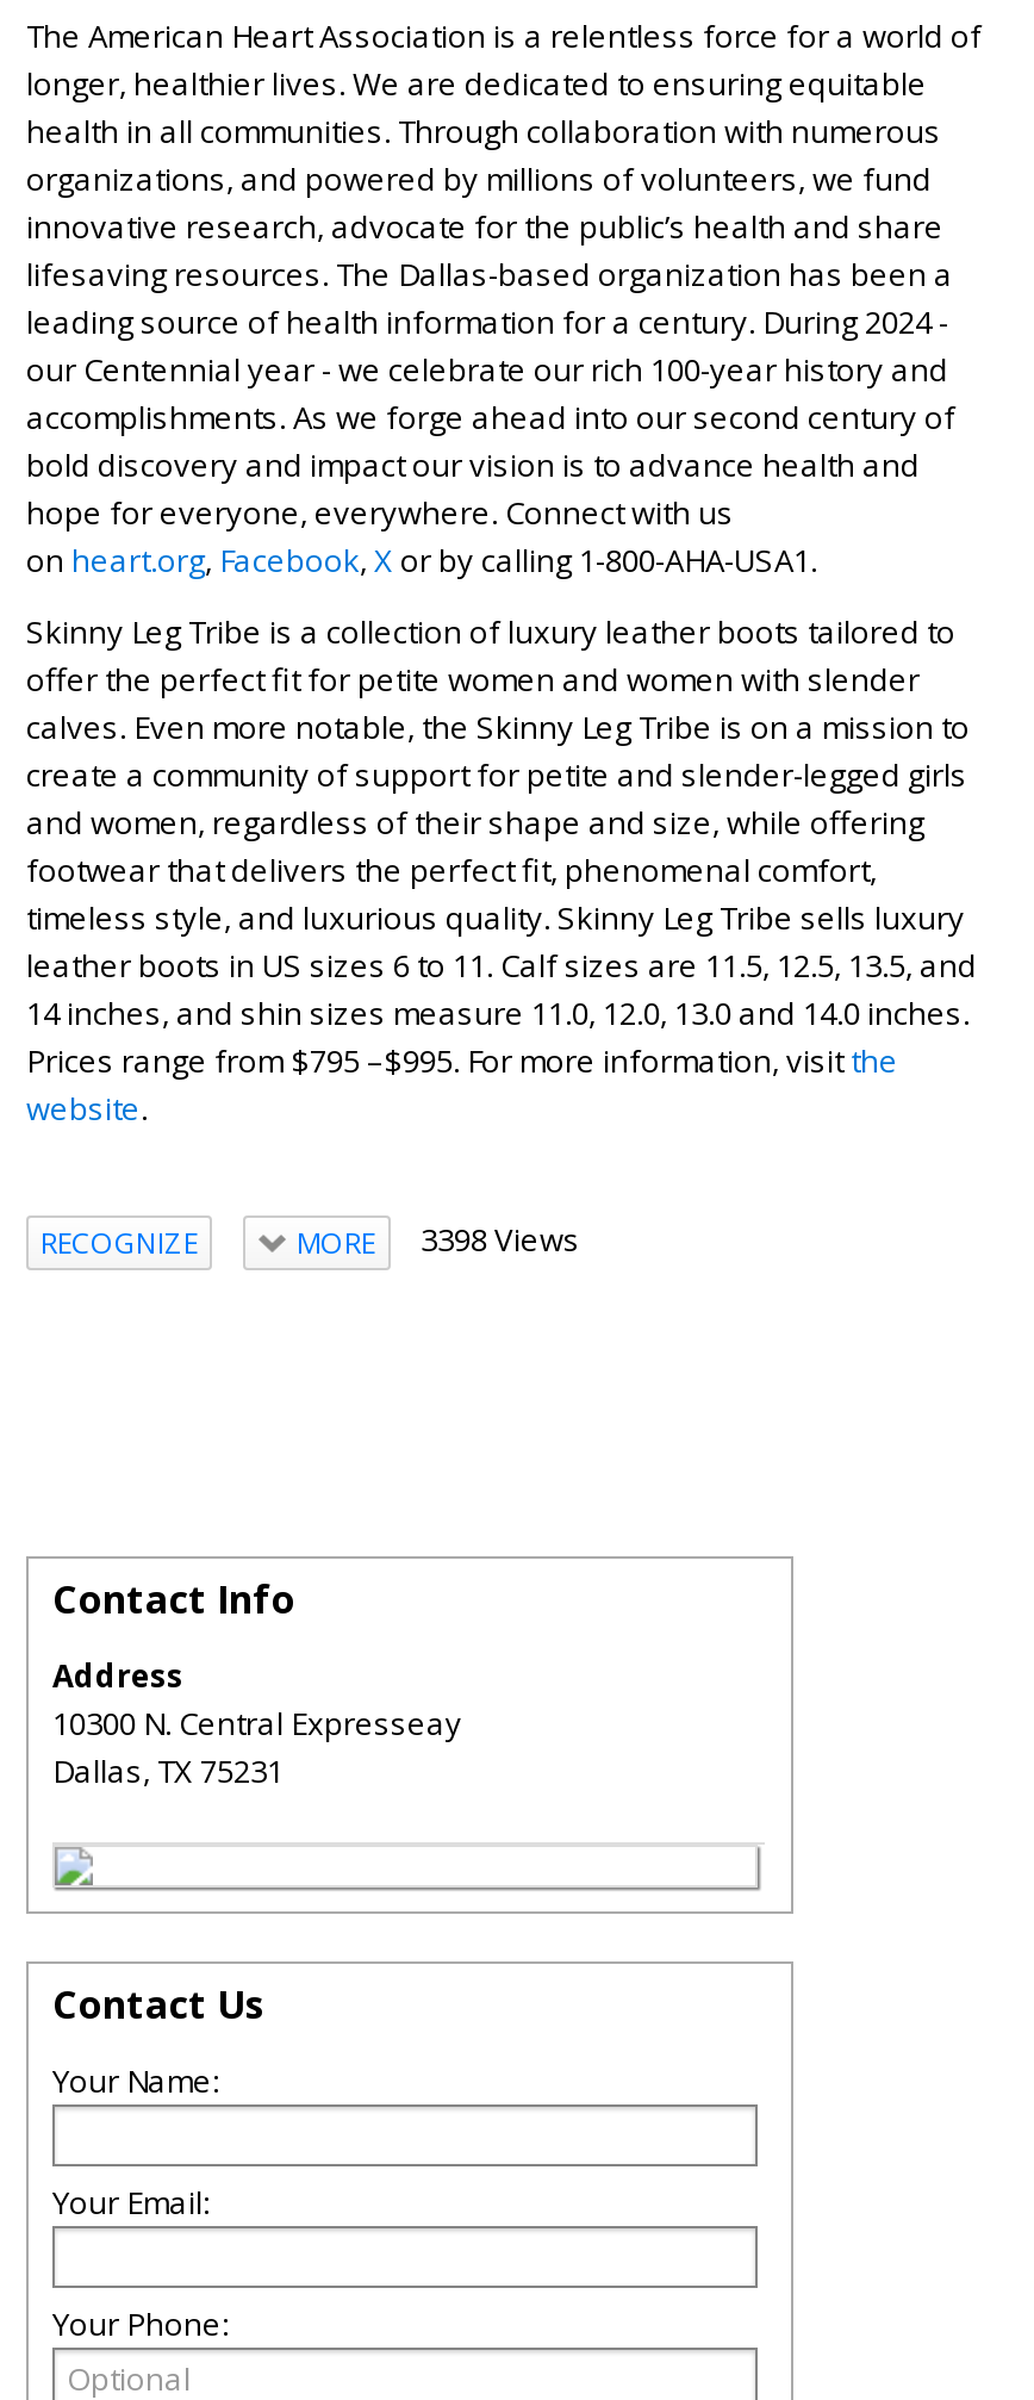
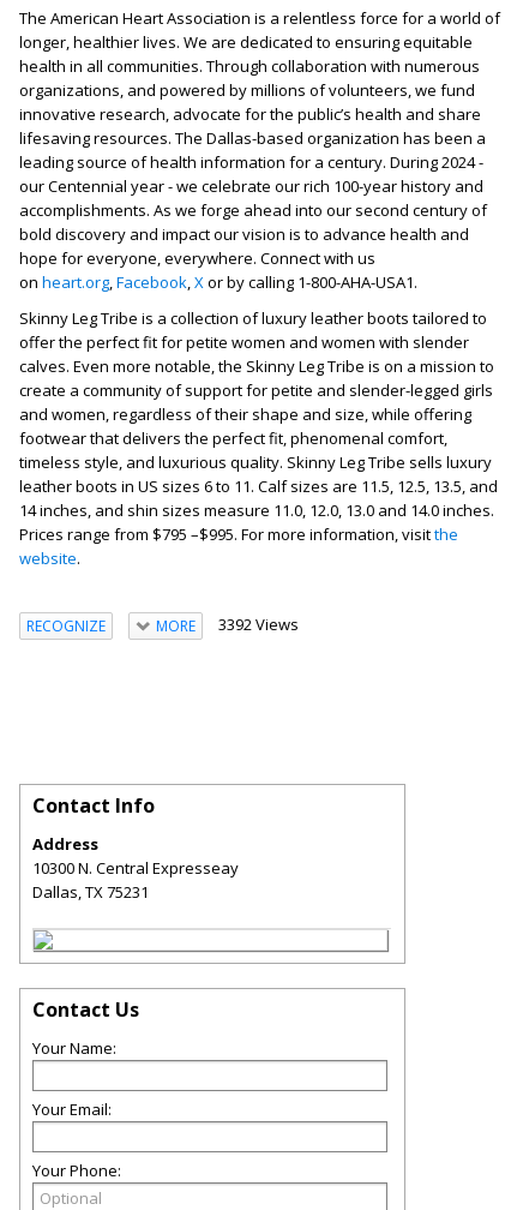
- MORE 3398 Views
+ MORE 3392 Views
